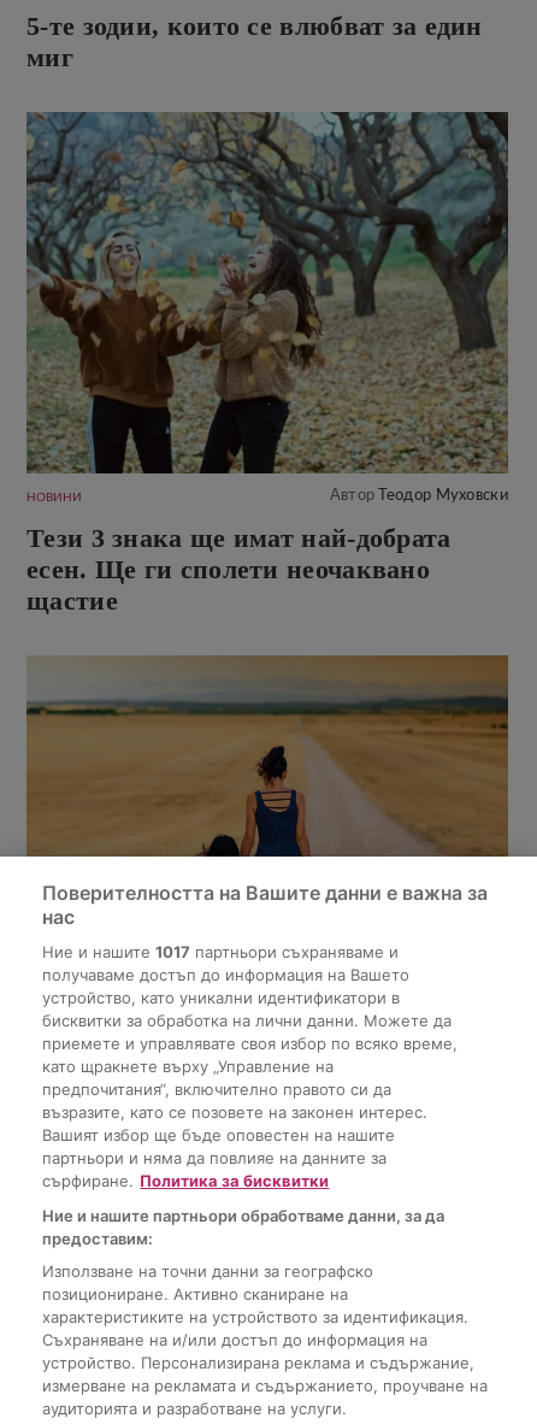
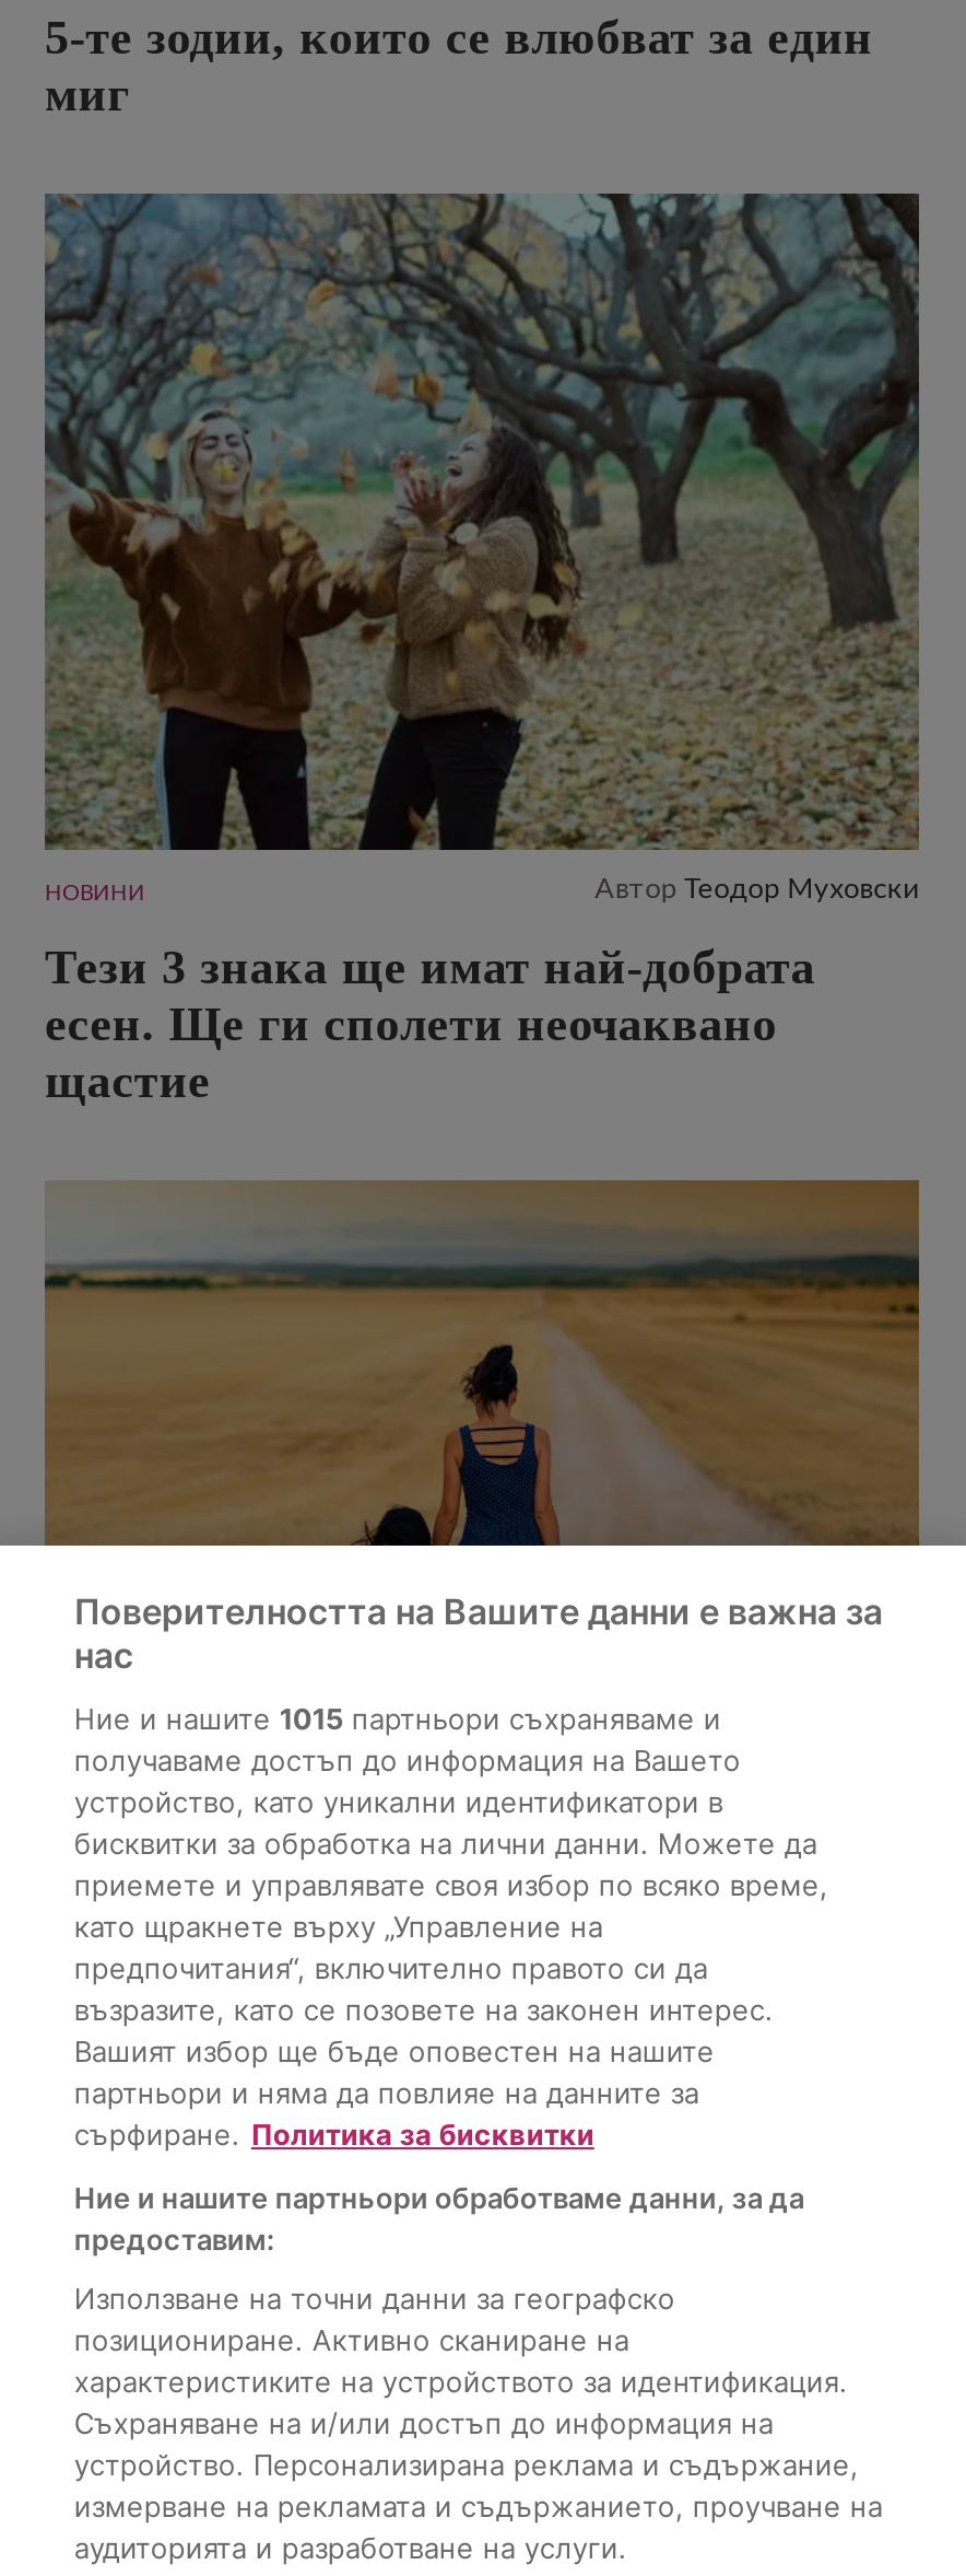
- Ние и нашите 1017 партньори съхраняваме и
+ Ние и нашите 1015 партньори съхраняваме и
